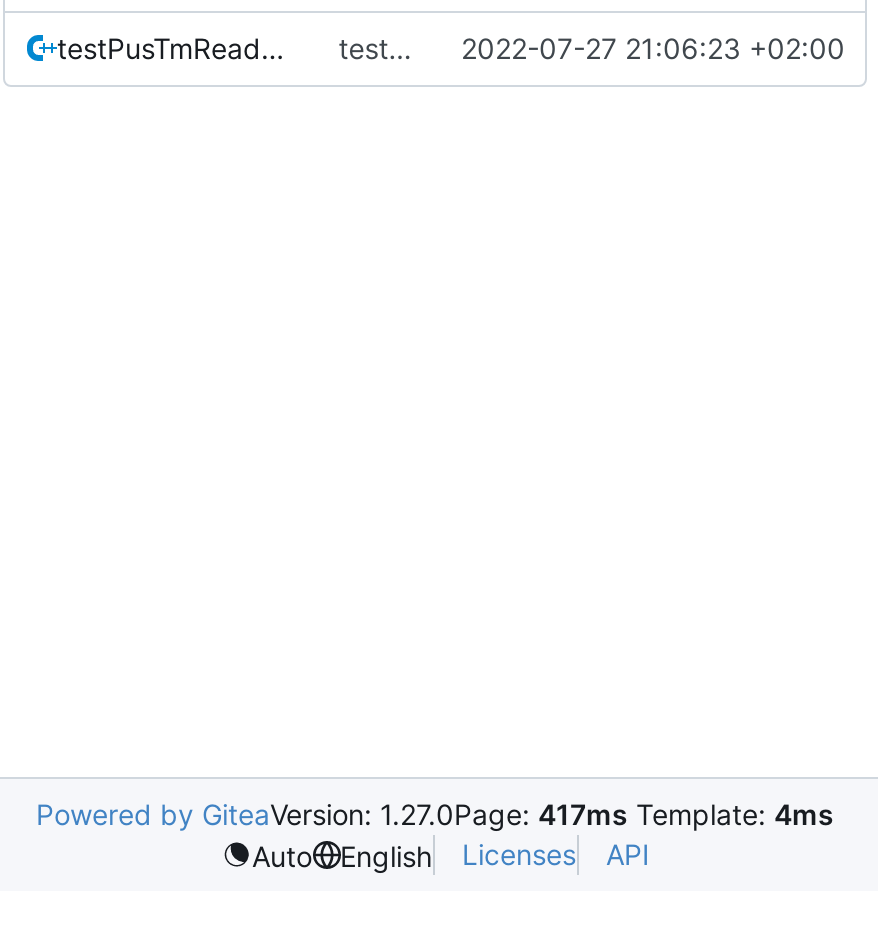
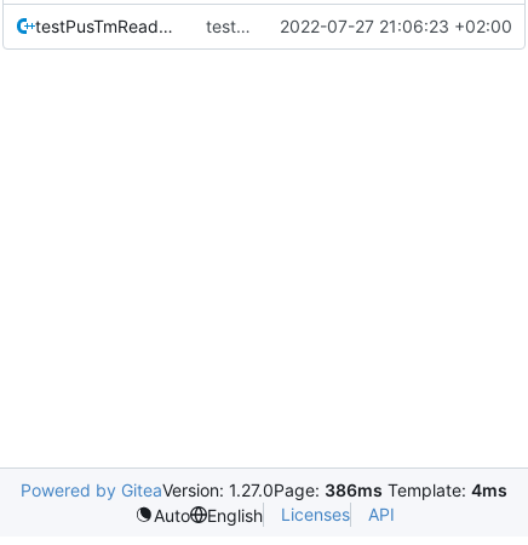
- Powered by GiteaVersion: 1.27.0Page: 417ms Template: 4ms
+ Powered by GiteaVersion: 1.27.0Page: 386ms Template: 4ms
